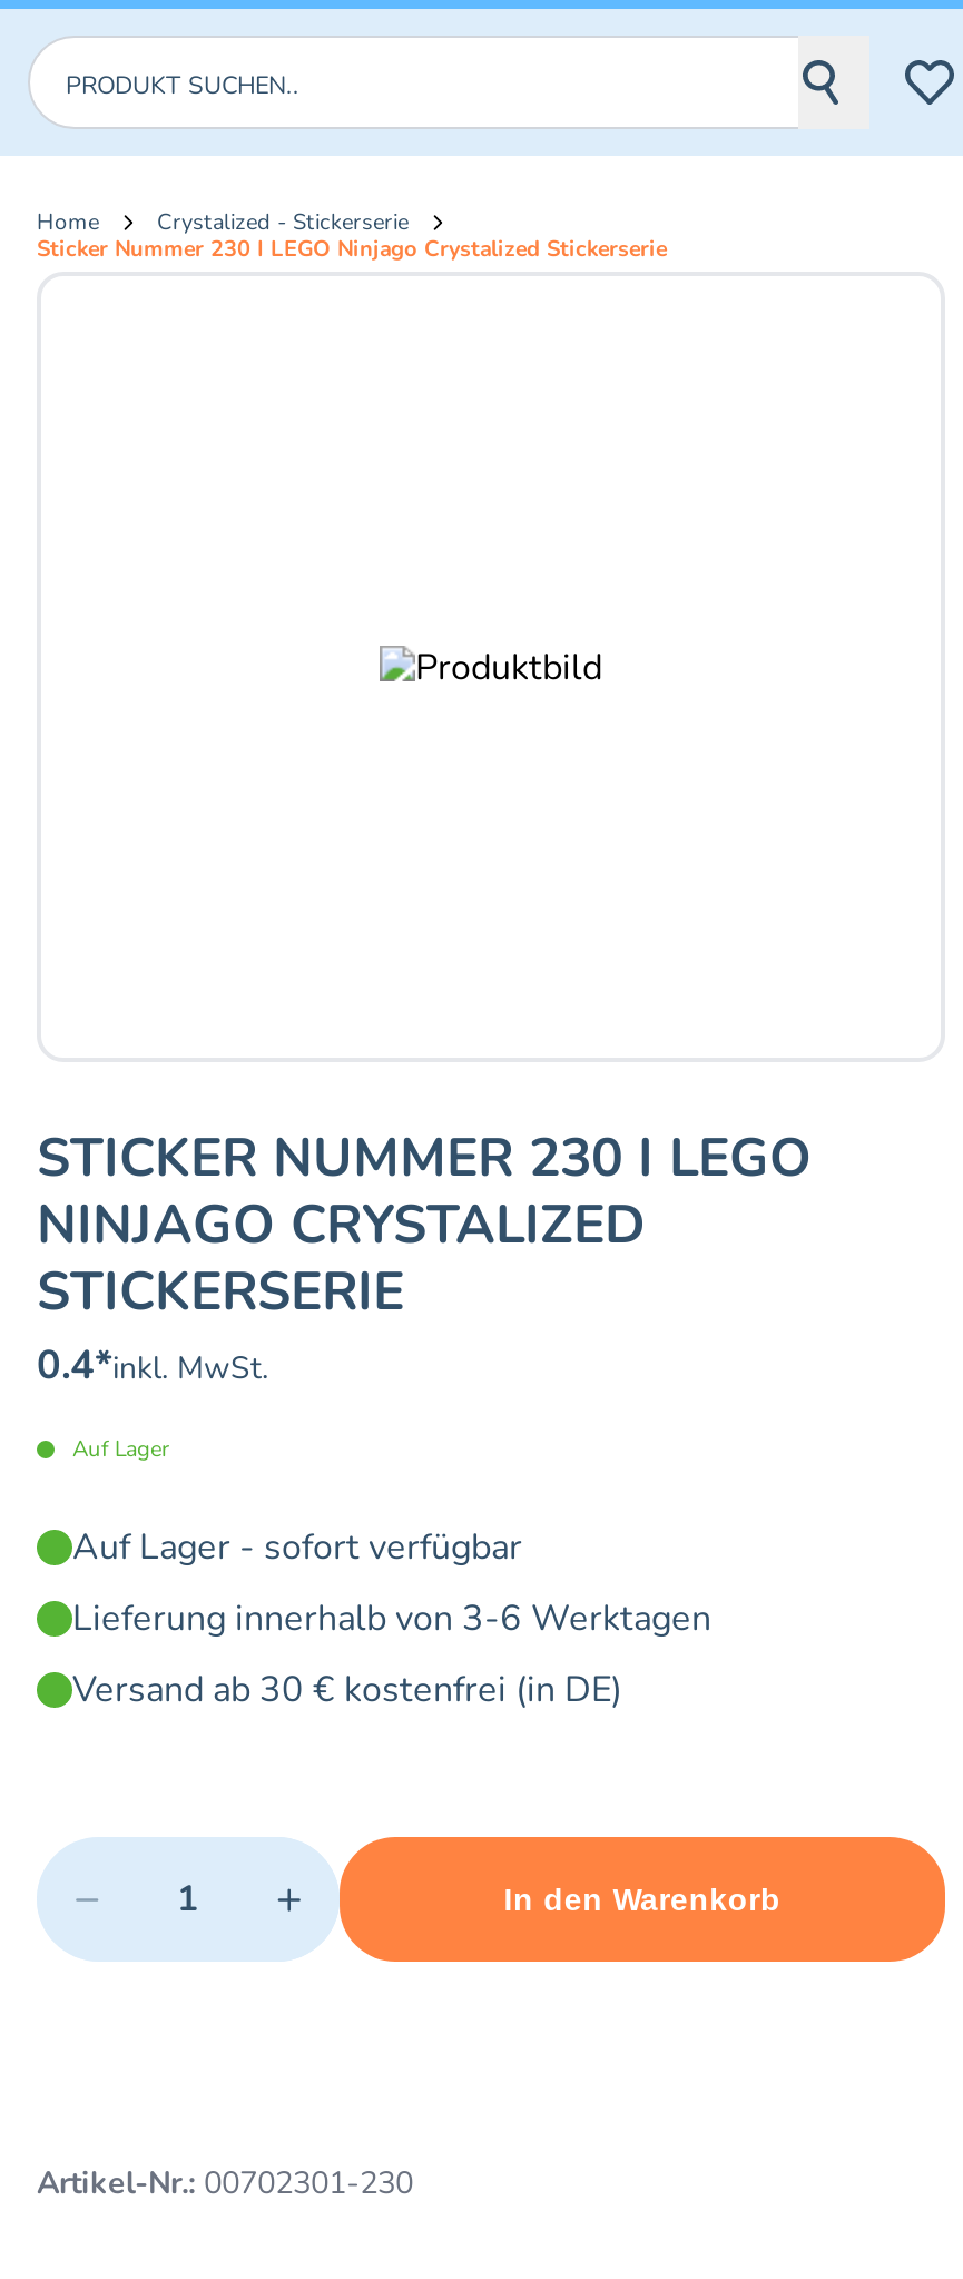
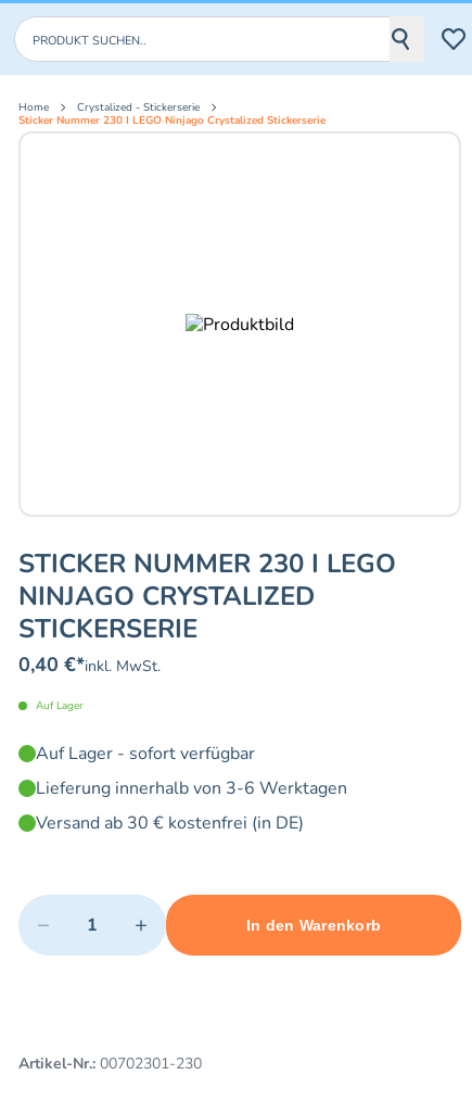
- 0.4*inkl. MwSt.
+ 0,40 €*inkl. MwSt.
